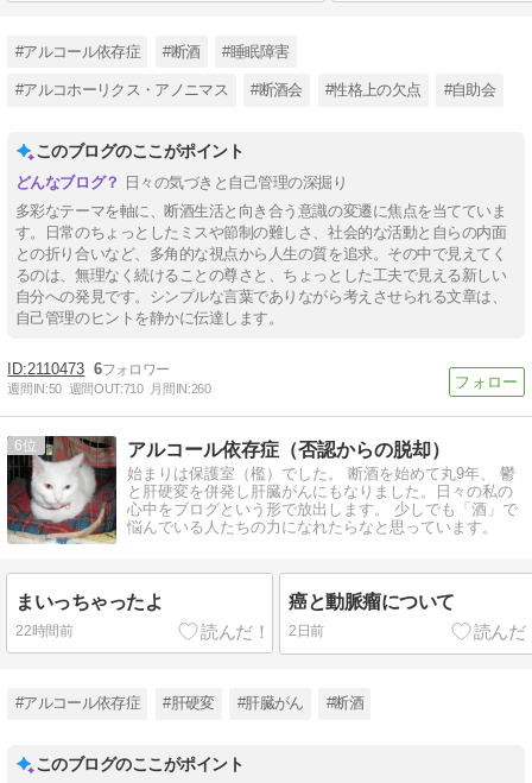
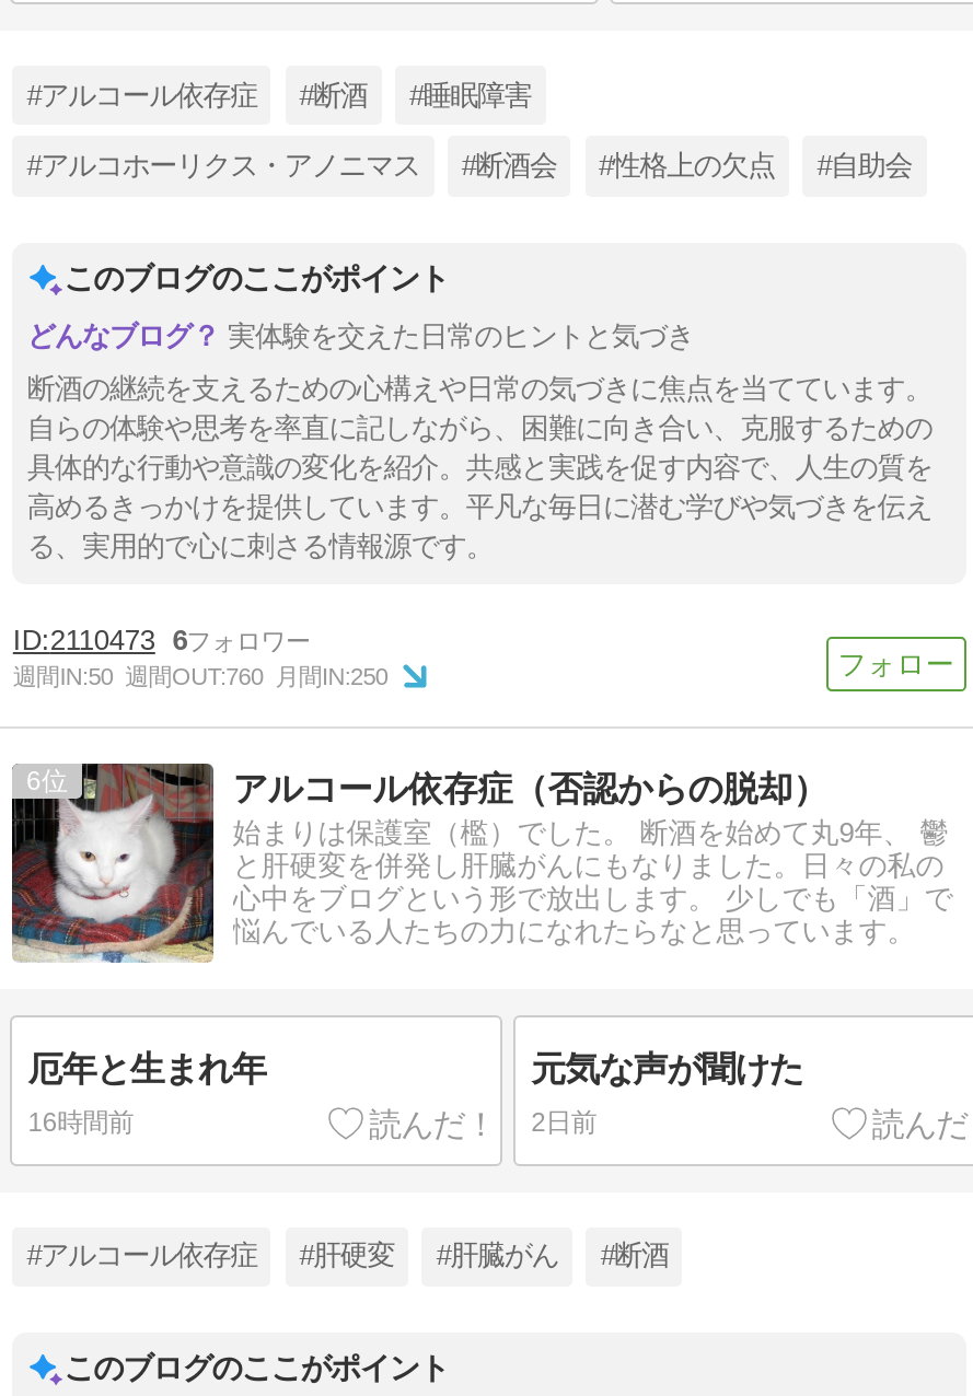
- 日々の気づきと自己管理の深掘り
+ 実体験を交えた日常のヒントと気づき

- 多彩なテーマを軸に、断酒生活と向き合う意識の変遷に焦点を当てていま
- す。日常のちょっとしたミスや節制の難しさ、社会的な活動と自らの内面
- との折り合いなど、多角的な視点から人生の質を追求。その中で見えてく
- るのは、無理なく続けることの尊さと、ちょっとした工夫で見える新しい
- 自分への発見です。シンプルな言葉でありながら考えさせられる文章は、
- 自己管理のヒントを静かに伝達します。
+ 断酒の継続を支えるための心構えや日常の気づきに焦点を当てています。
+ 自らの体験や思考を率直に記しながら、困難に向き合い、克服するための
+ 具体的な行動や意識の変化を紹介。共感と実践を促す内容で、人生の質を
+ 高めるきっかけを提供しています。平凡な毎日に潜む学びや気づきを伝え
+ る、実用的で心に刺さる情報源です。

- 週間IN:50 週間OUT:710 月間IN:260
+ 週間IN:50 週間OUT:760 月間IN:250

- まいっちゃったよ
+ 厄年と生まれ年

- 癌と動脈瘤について
+ 元気な声が聞けた

- 22時間前
+ 16時間前
